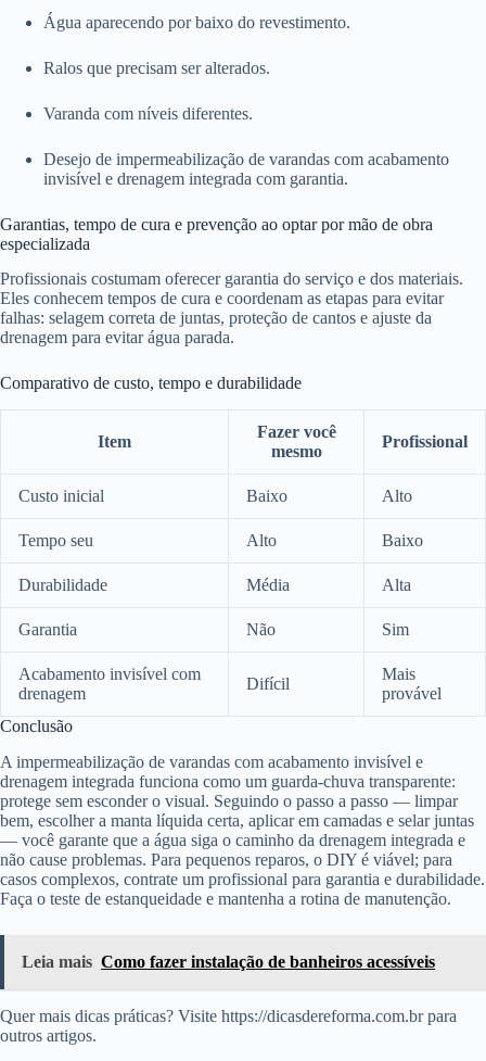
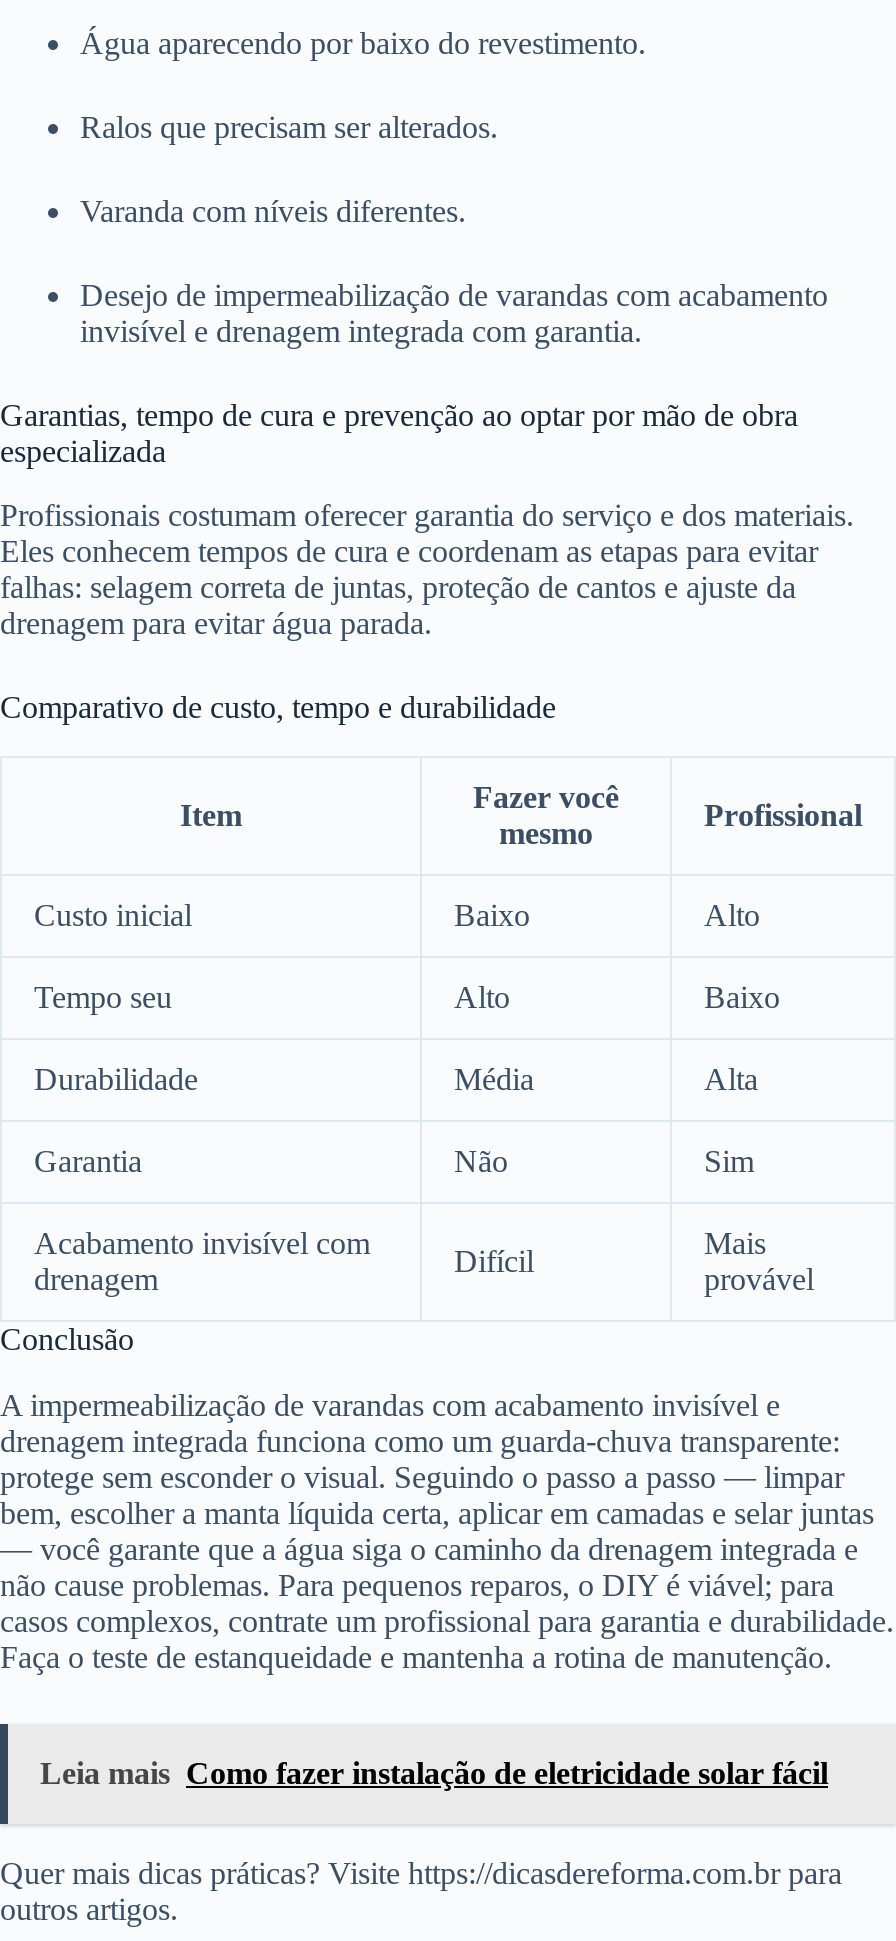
- Leia mais Como fazer instalação de banheiros acessíveis
+ Leia mais Como fazer instalação de eletricidade solar fácil
